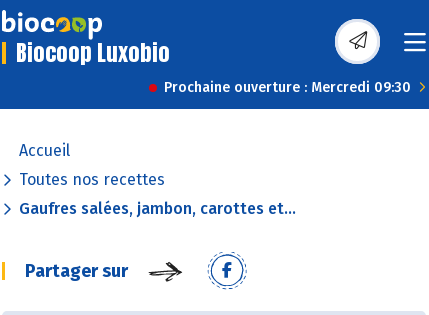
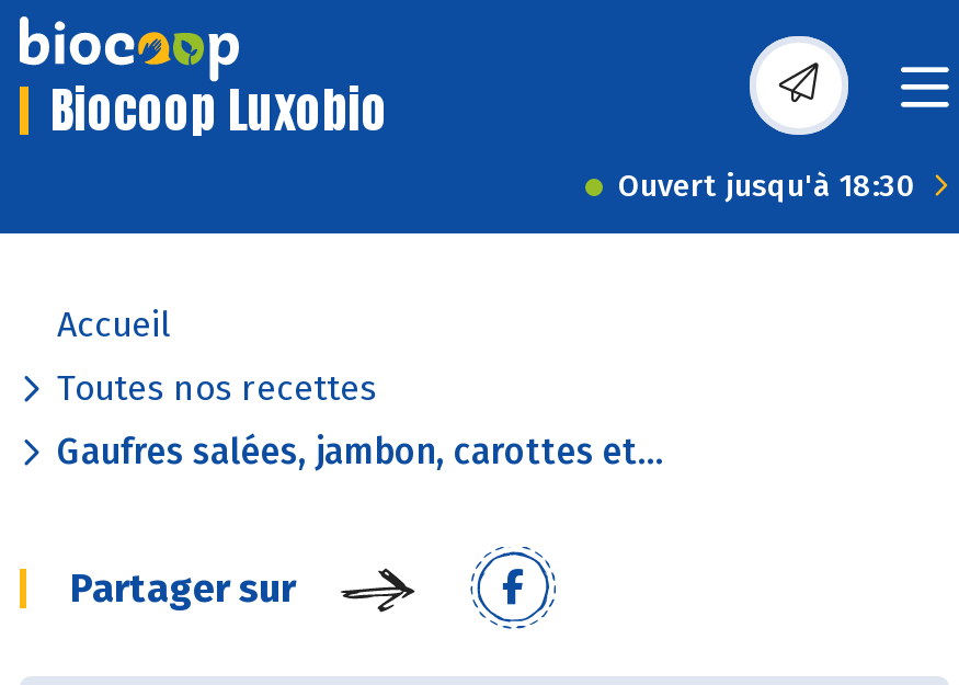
- Prochaine ouverture : Mercredi 09:30
+ Ouvert jusqu'à 18:30
